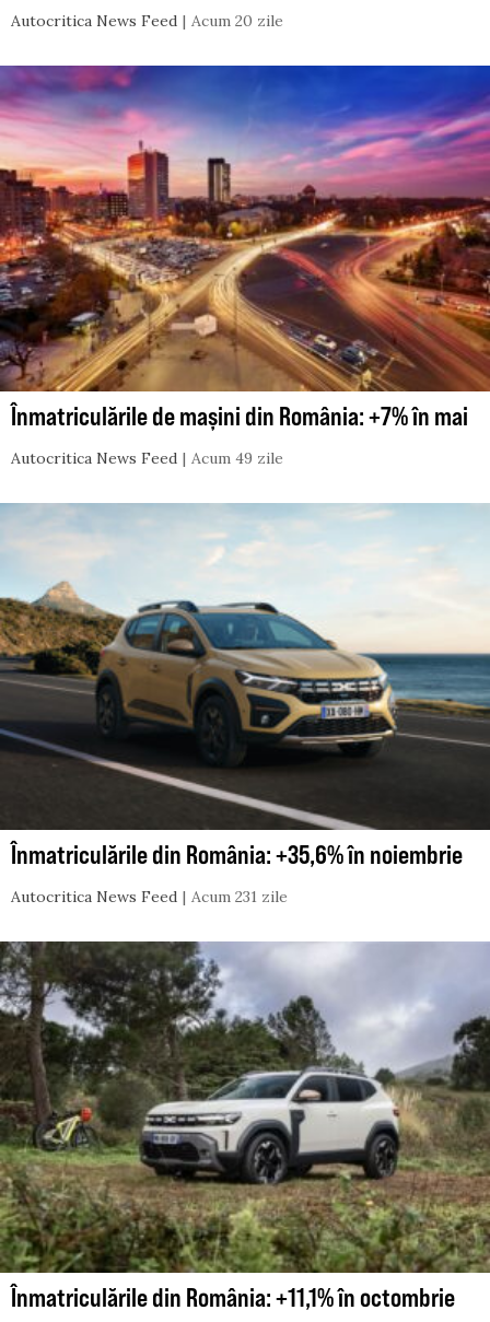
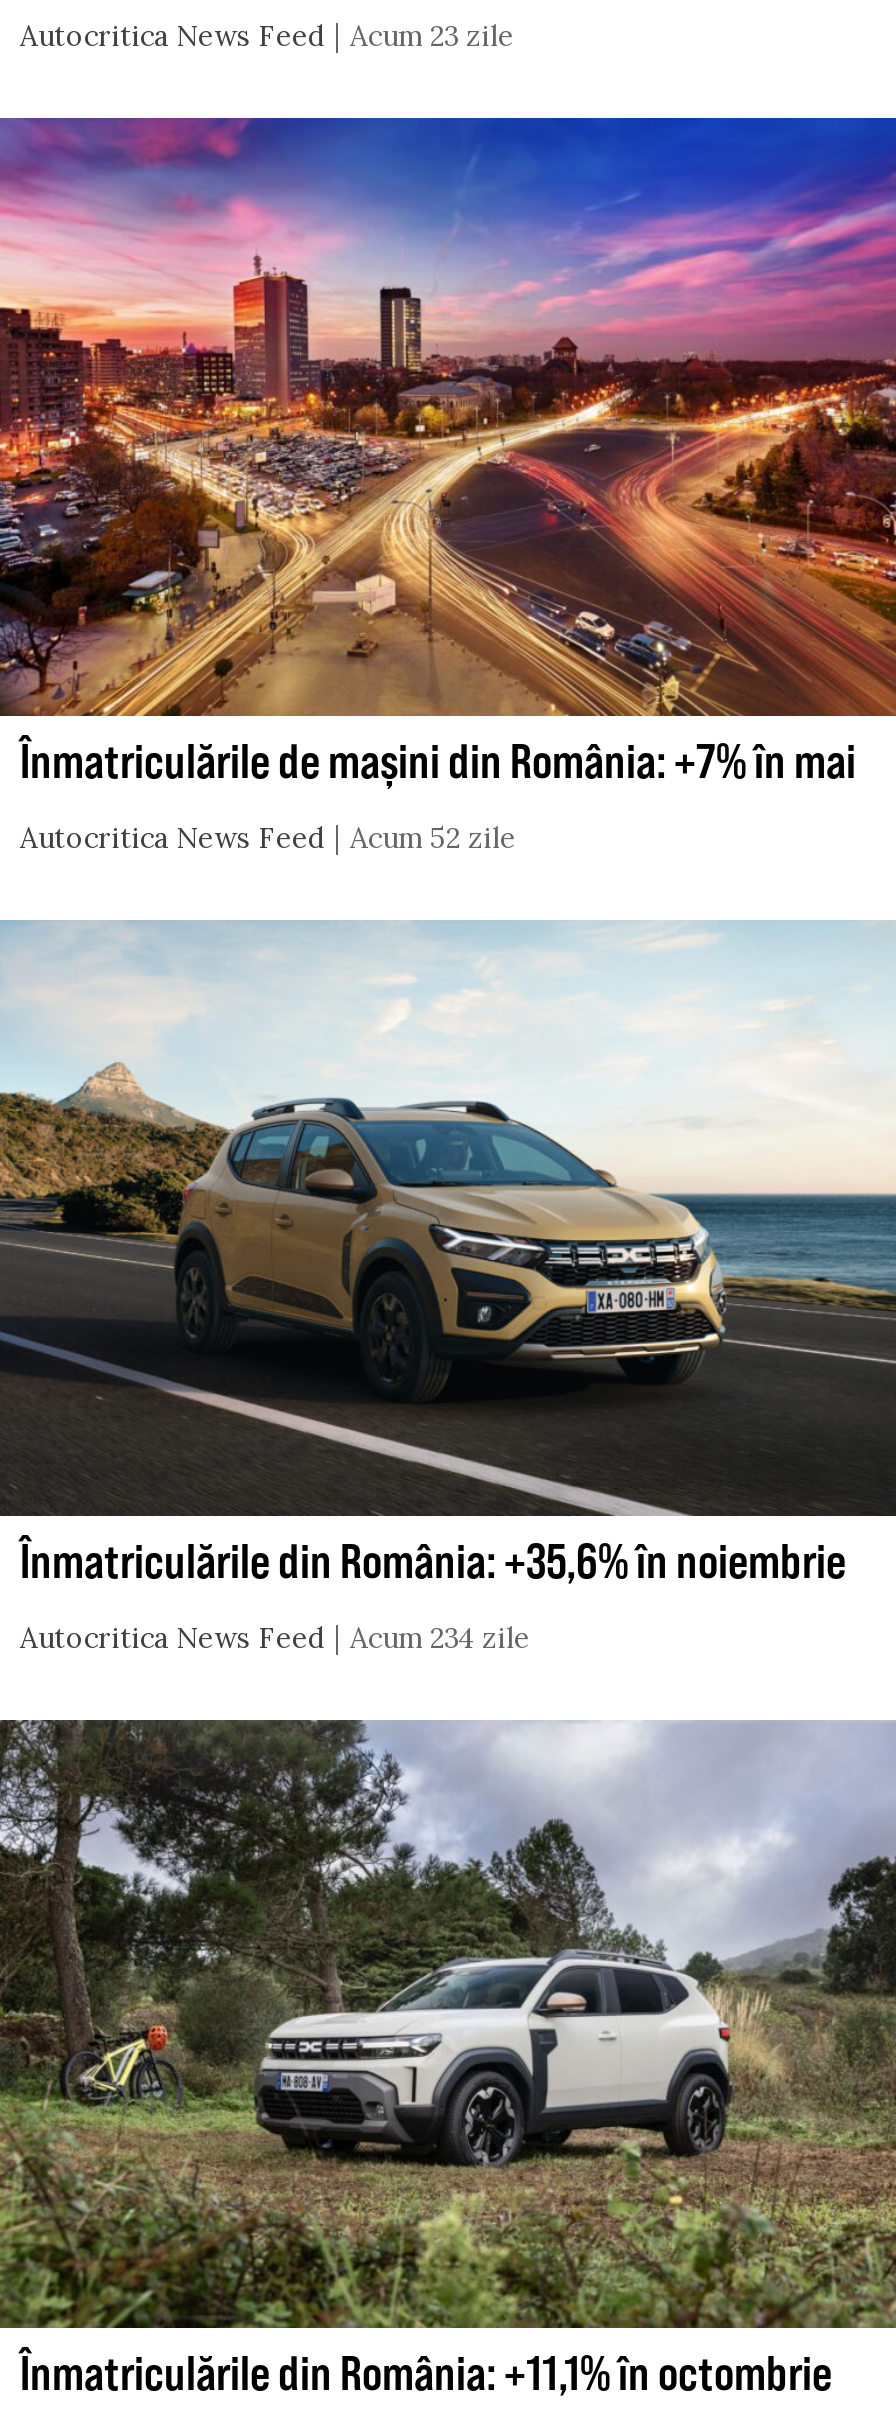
- Autocritica News Feed Acum 20 zile
+ Autocritica News Feed Acum 23 zile

- Autocritica News Feed Acum 49 zile
+ Autocritica News Feed Acum 52 zile

- Autocritica News Feed Acum 231 zile
+ Autocritica News Feed Acum 234 zile
